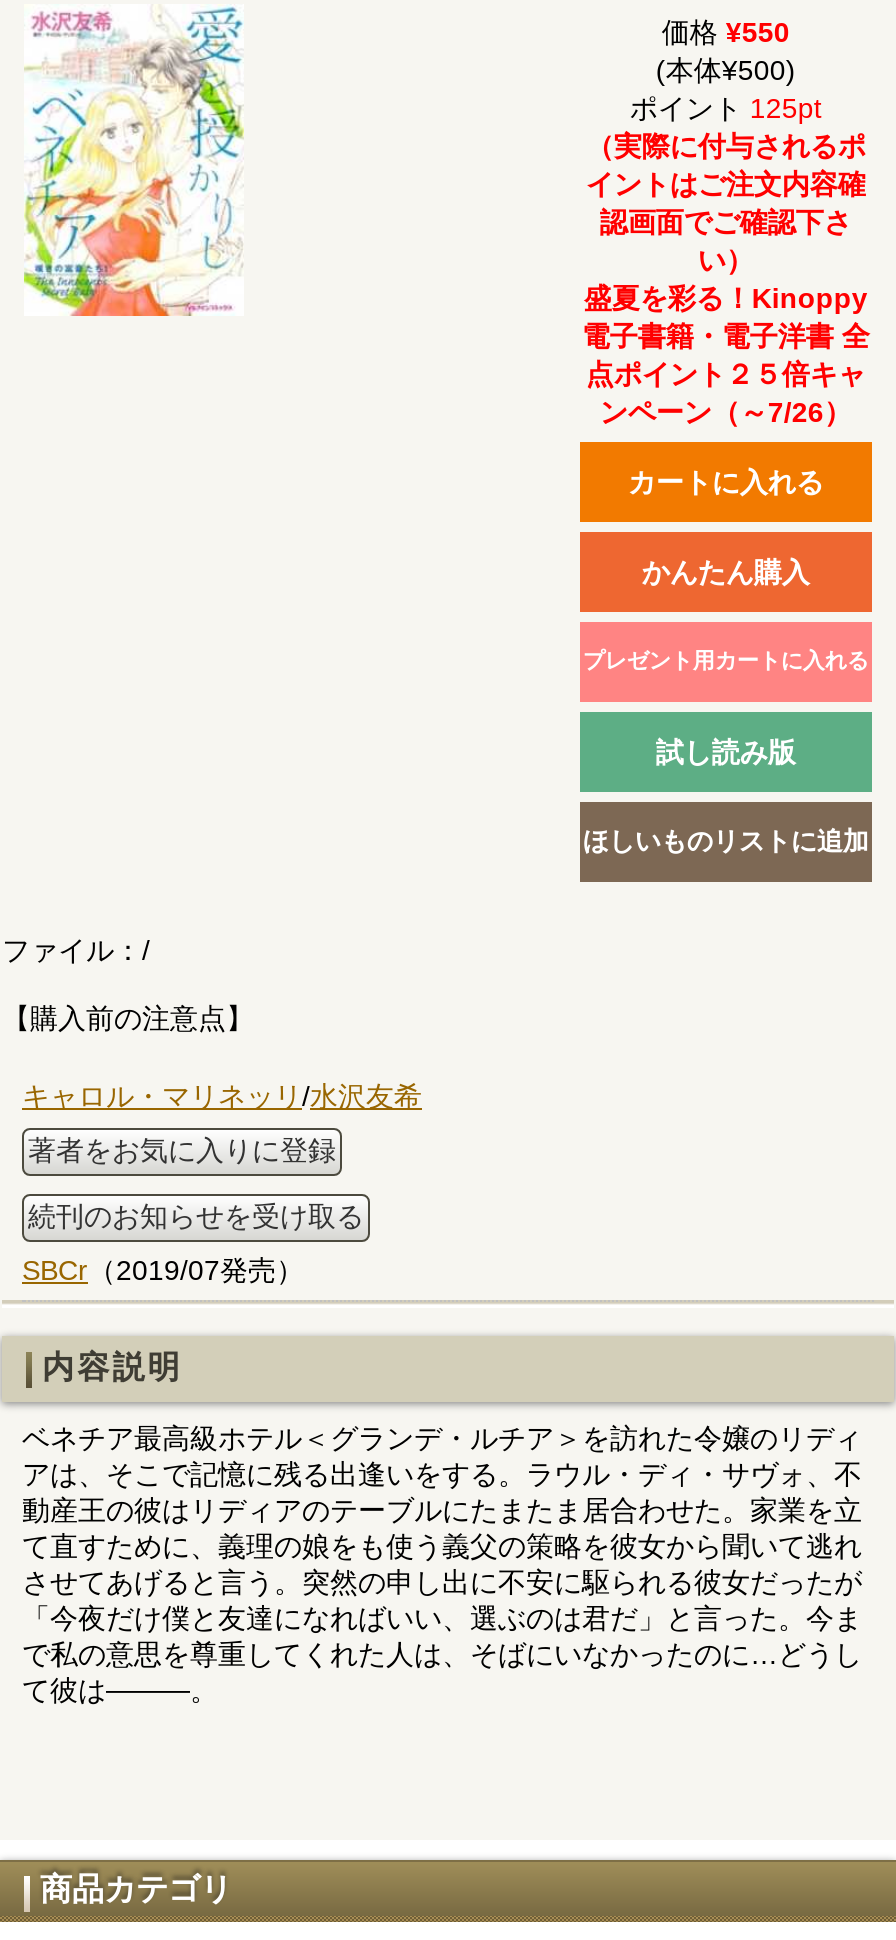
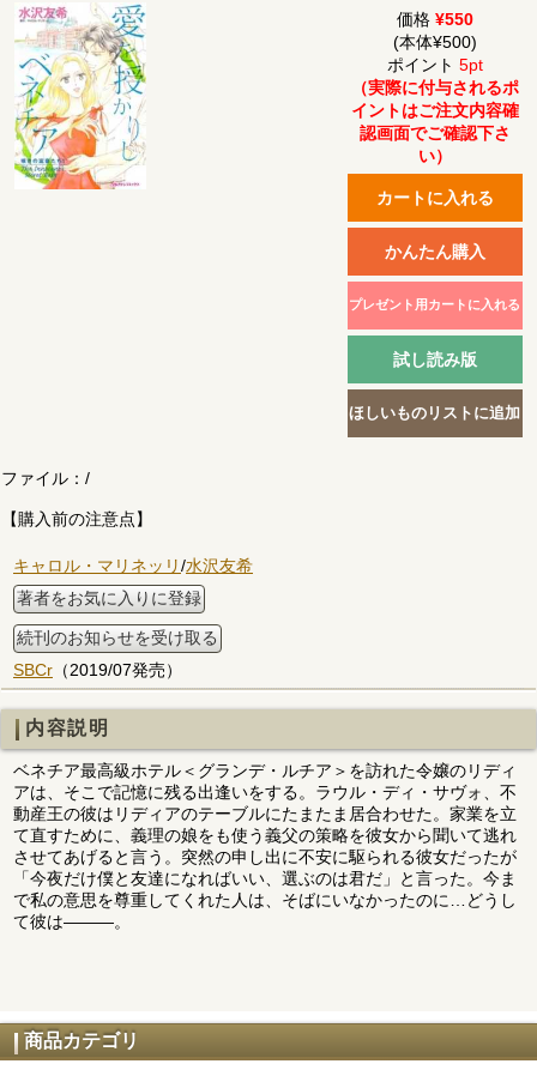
- ポイント125pt
+ ポイント5pt

- 盛夏を彩る！Kinoppy
- 電子書籍・電子洋書 全
- 点ポイント２５倍キャ
- ンペーン（～7/26）
